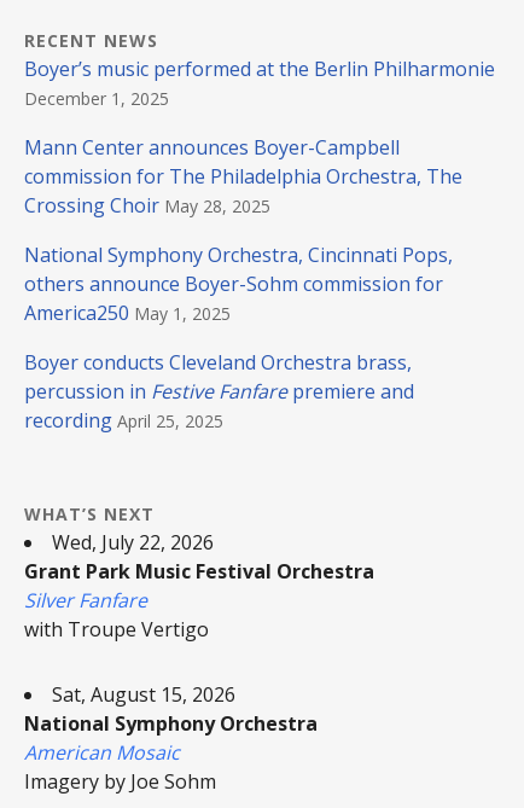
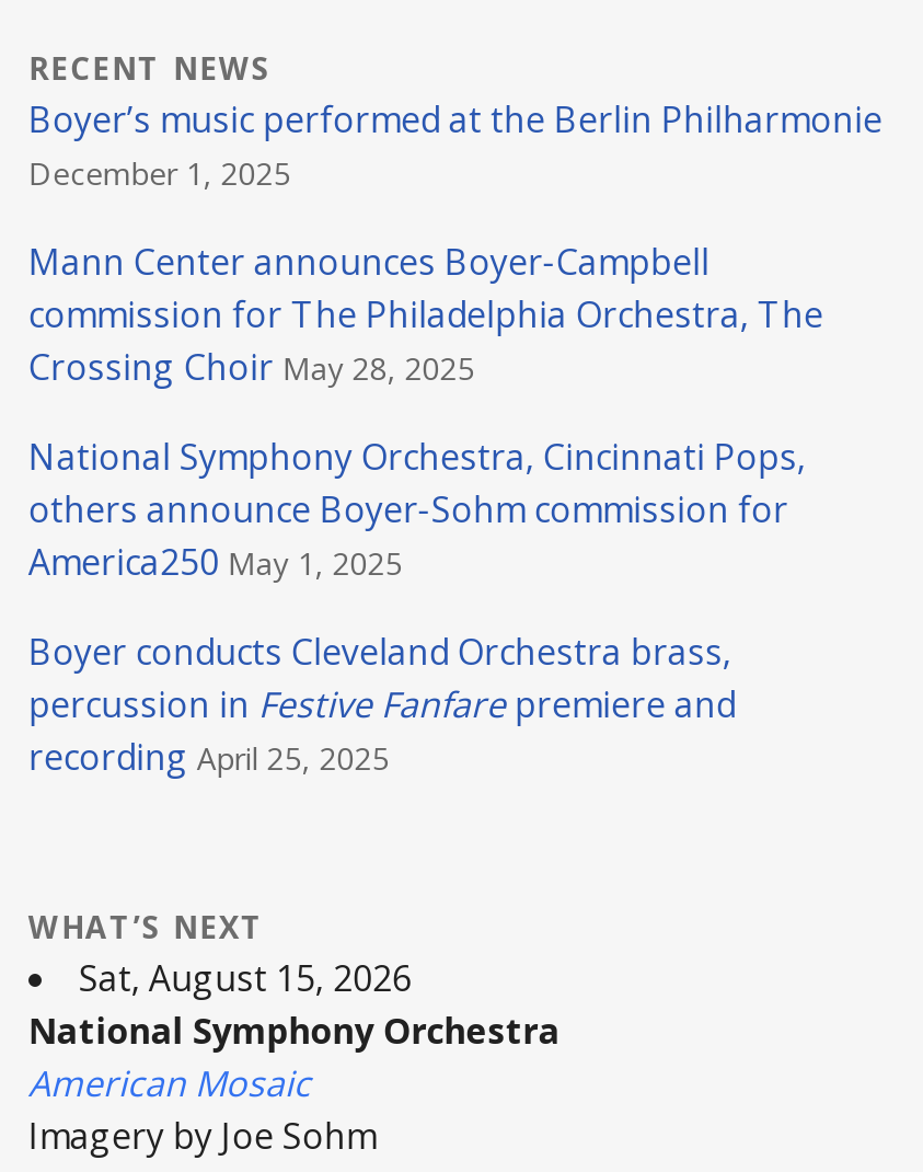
- Wed, July 22, 2026
- Grant Park Music Festival Orchestra
- Silver Fanfare
- with Troupe Vertigo
